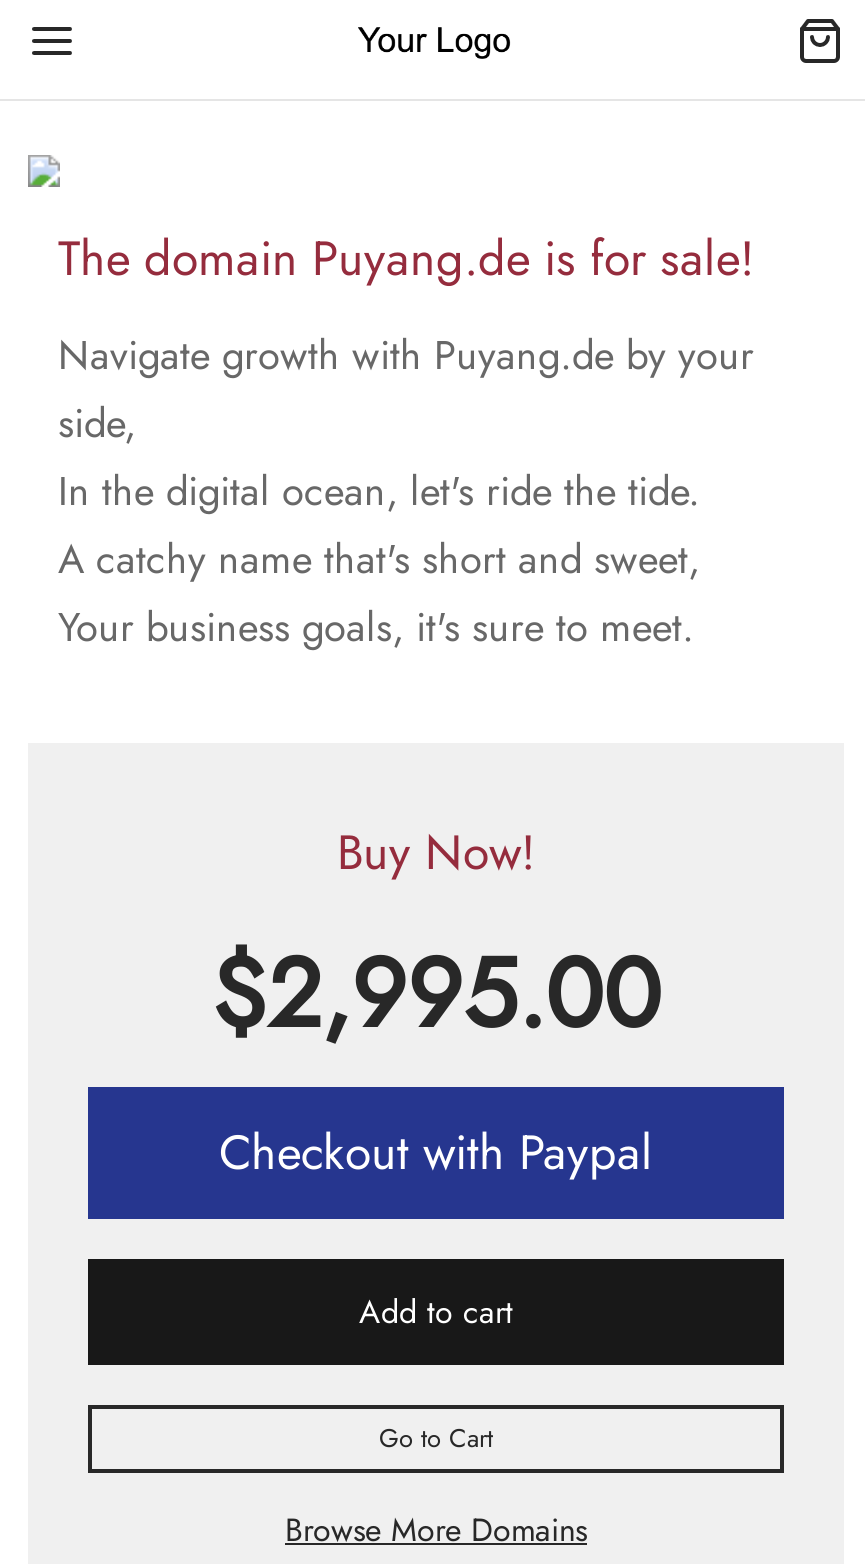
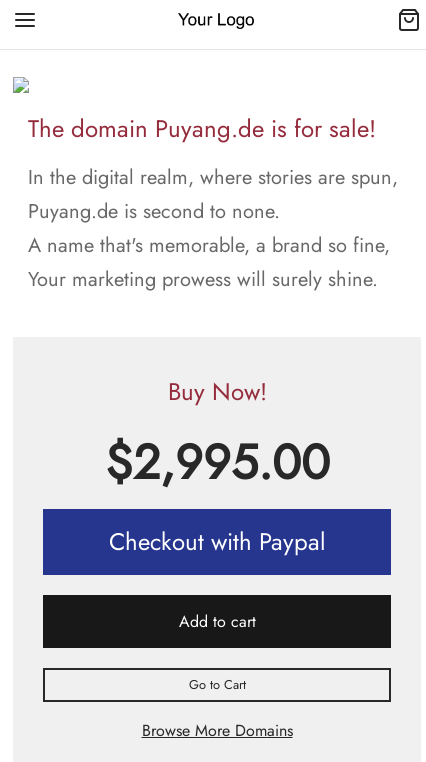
- Navigate growth with Puyang.de by your
- side,
- In the digital ocean, let's ride the tide.
- A catchy name that's short and sweet,
- Your business goals, it's sure to meet.
+ In the digital realm, where stories are spun,
+ Puyang.de is second to none.
+ A name that's memorable, a brand so fine,
+ Your marketing prowess will surely shine.
